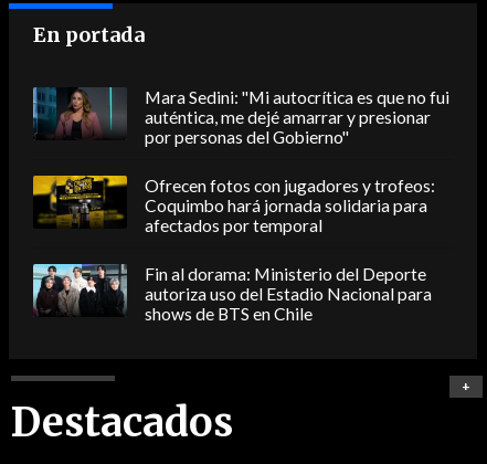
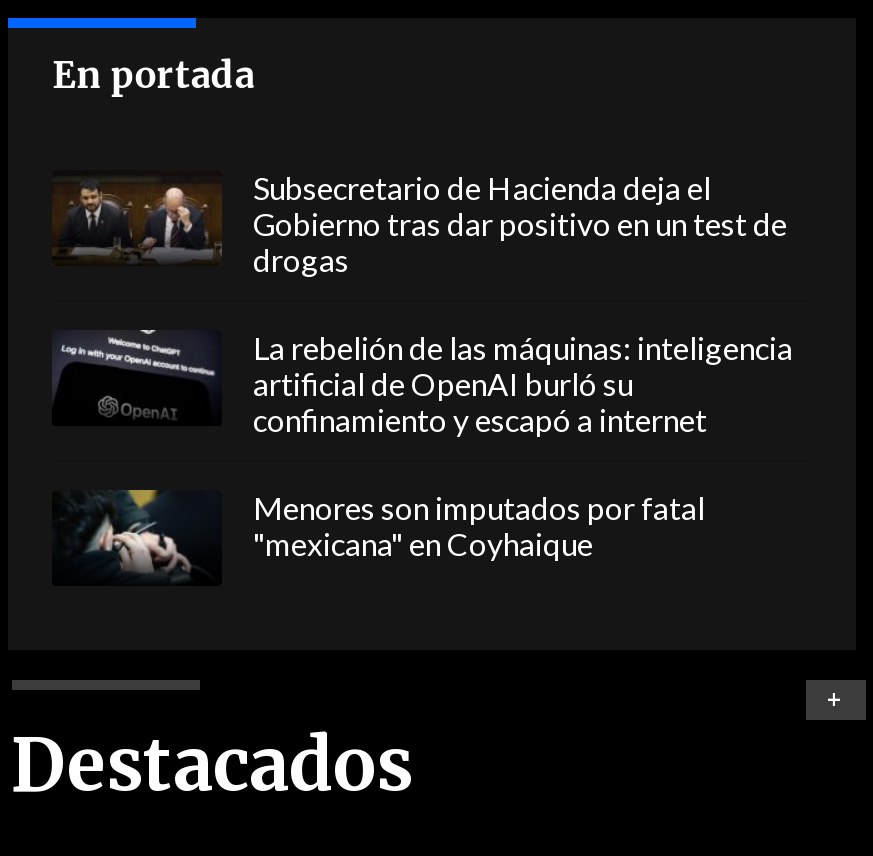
- [image]
- Mara Sedini: "Mi autocrítica es que no fui
- auténtica, me dejé amarrar y presionar
- por personas del Gobierno"
+ [image]
+ Subsecretario de Hacienda deja el
+ Gobierno tras dar positivo en un test de
+ drogas

- [image]
- Ofrecen fotos con jugadores y trofeos:
- Coquimbo hará jornada solidaria para
- afectados por temporal
+ [image]
+ La rebelión de las máquinas: inteligencia
+ artificial de OpenAI burló su
+ confinamiento y escapó a internet

- [image]
- Fin al dorama: Ministerio del Deporte
- autoriza uso del Estadio Nacional para
- shows de BTS en Chile
+ [image]
+ Menores son imputados por fatal
+ "mexicana" en Coyhaique
